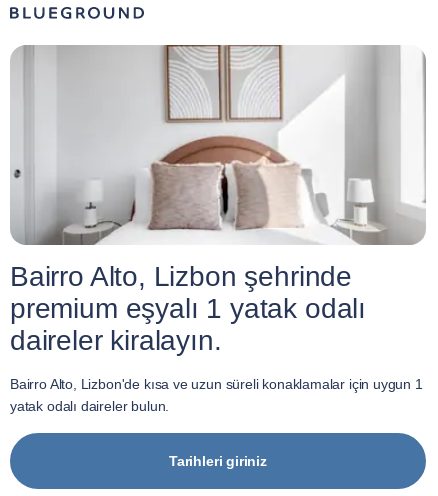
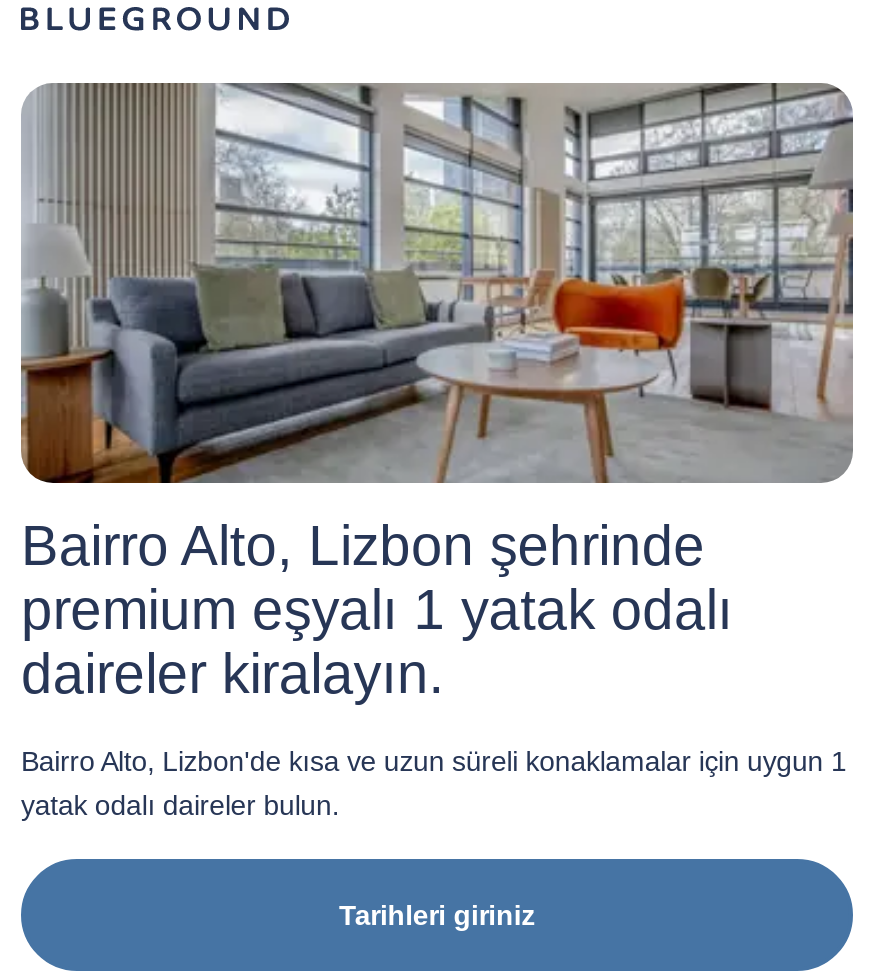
- [image]
+ [image]
